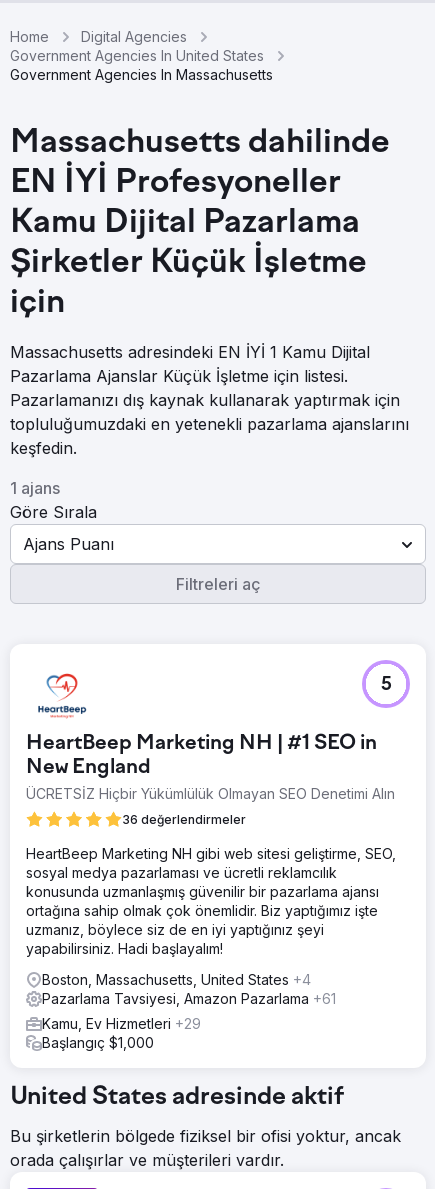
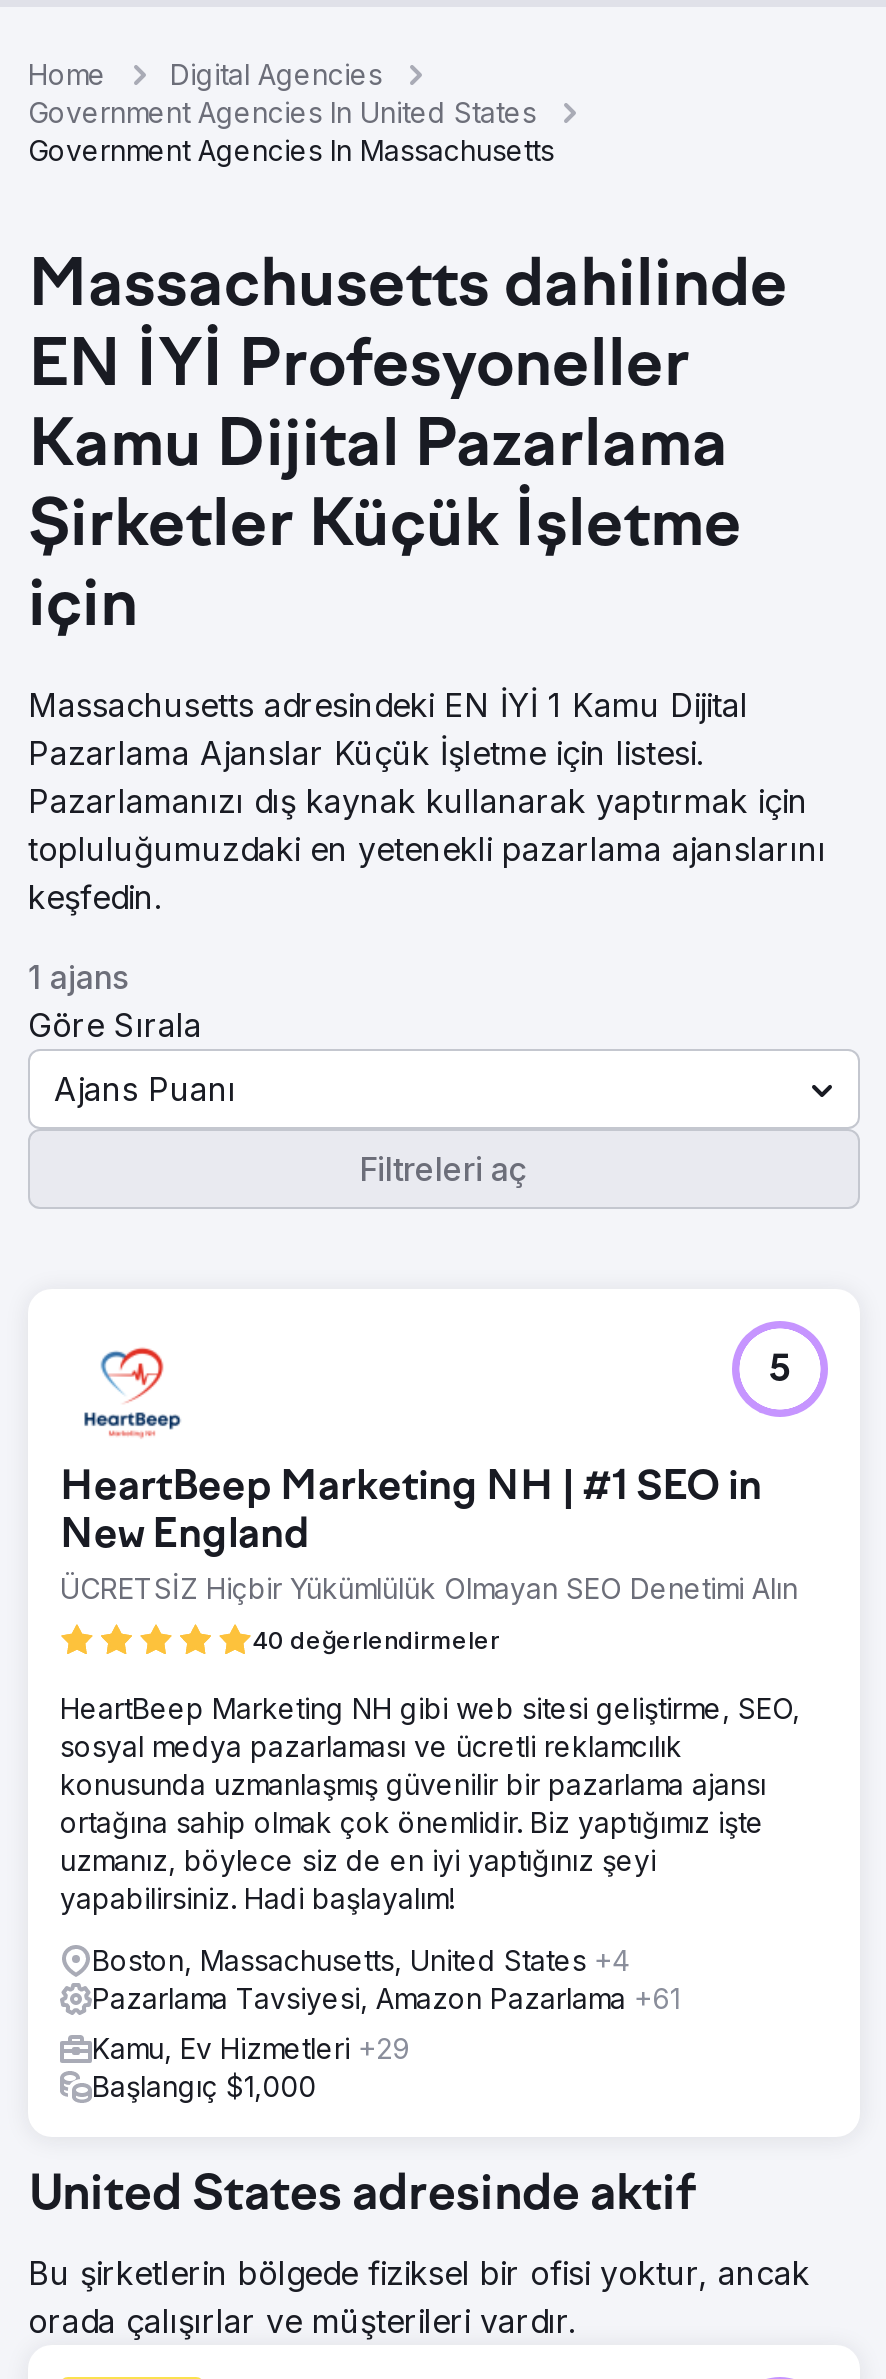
- 36 değerlendirmeler
+ 40 değerlendirmeler
